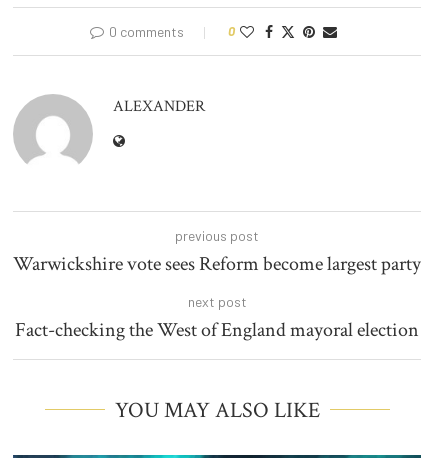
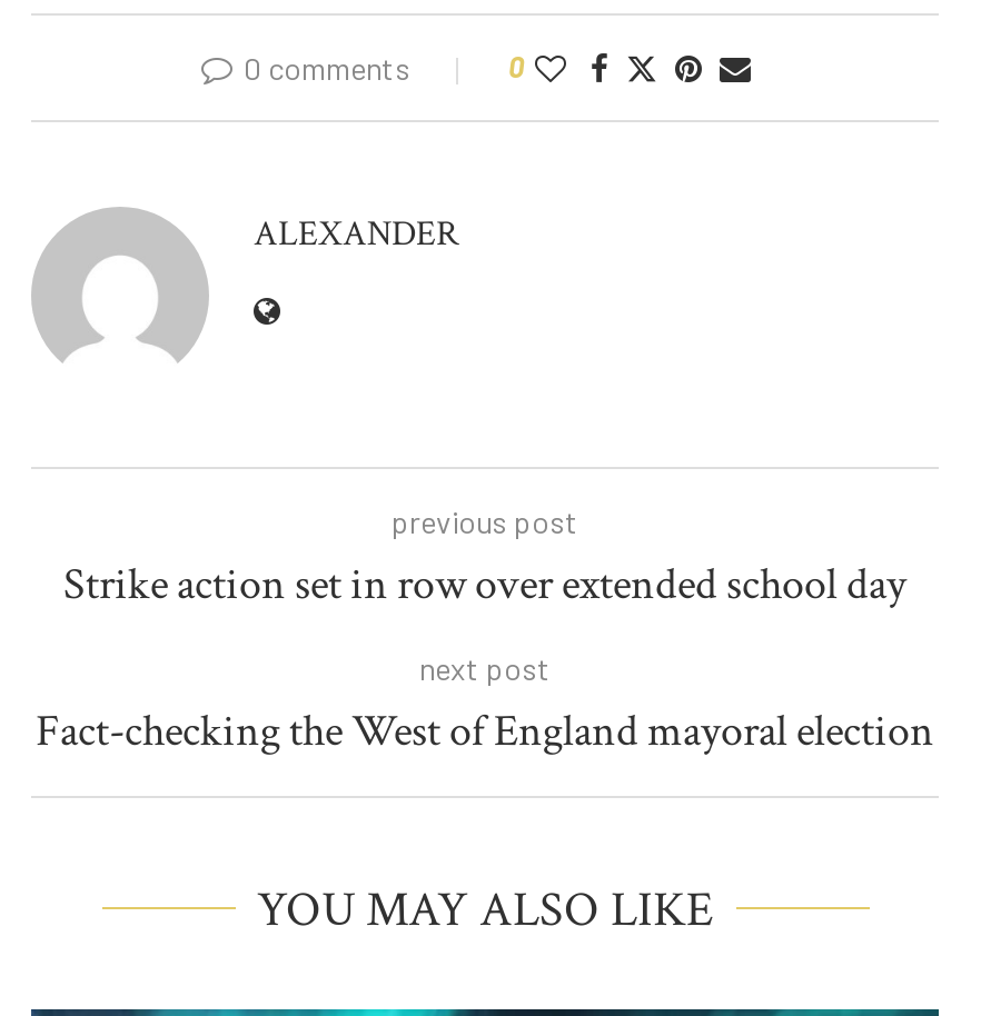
- Warwickshire vote sees Reform become largest party
+ Strike action set in row over extended school day
